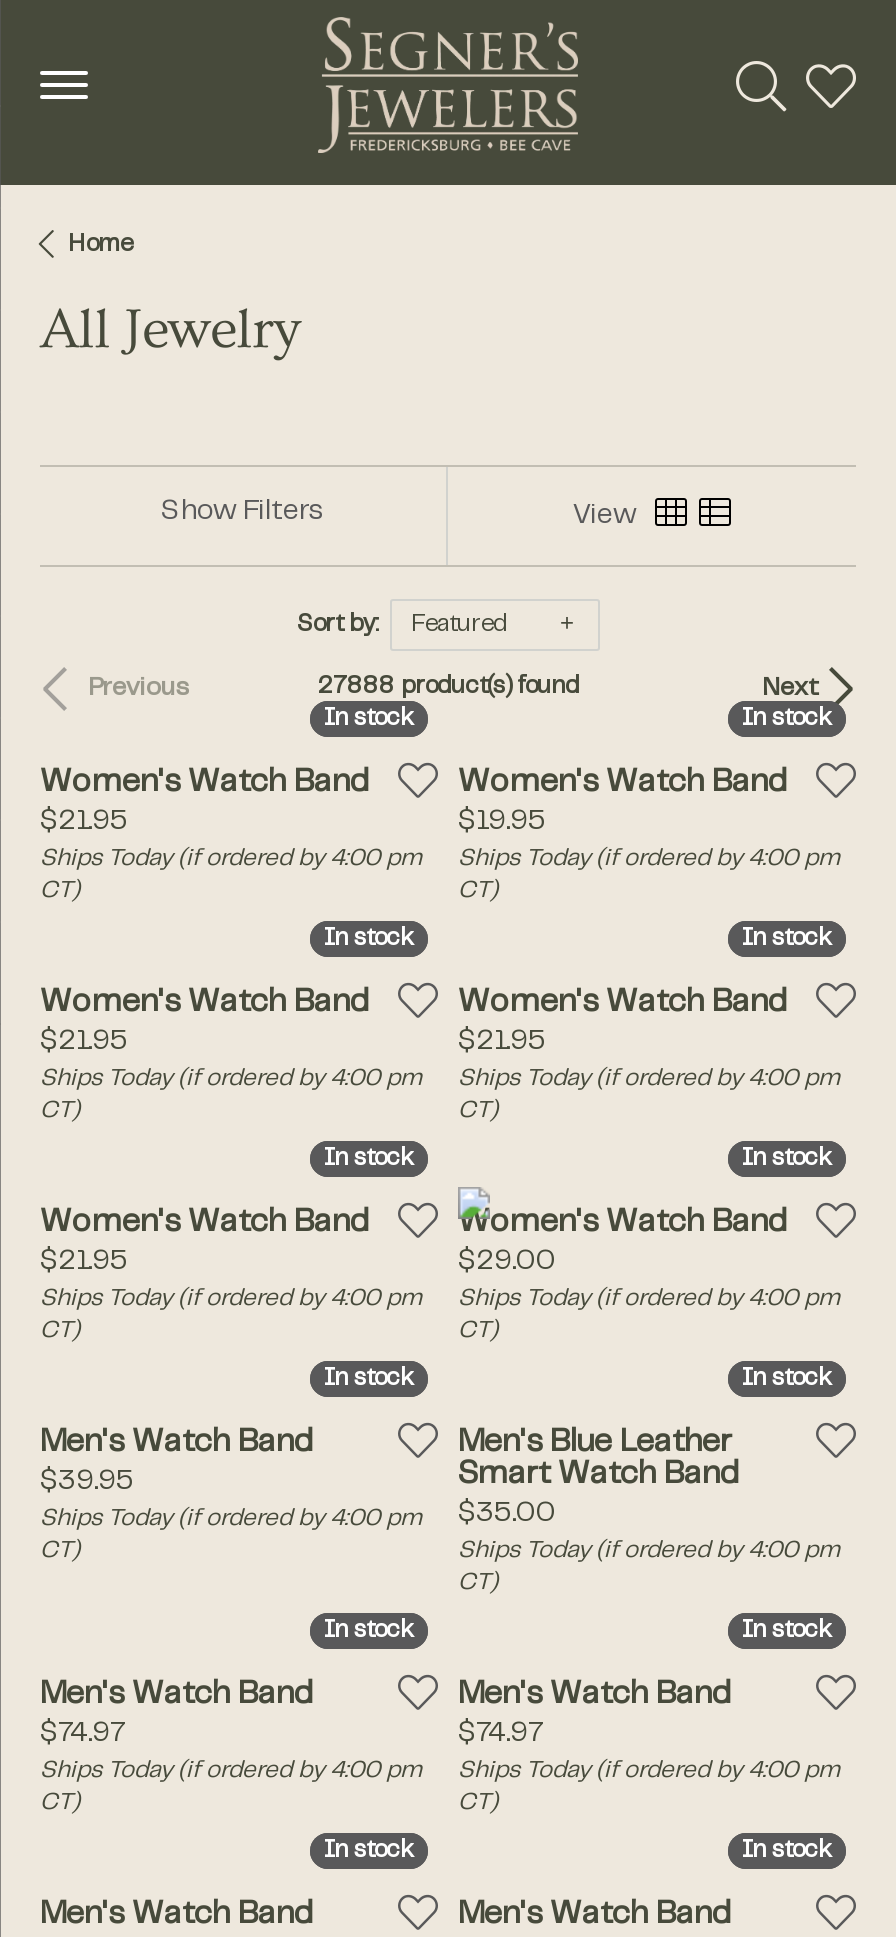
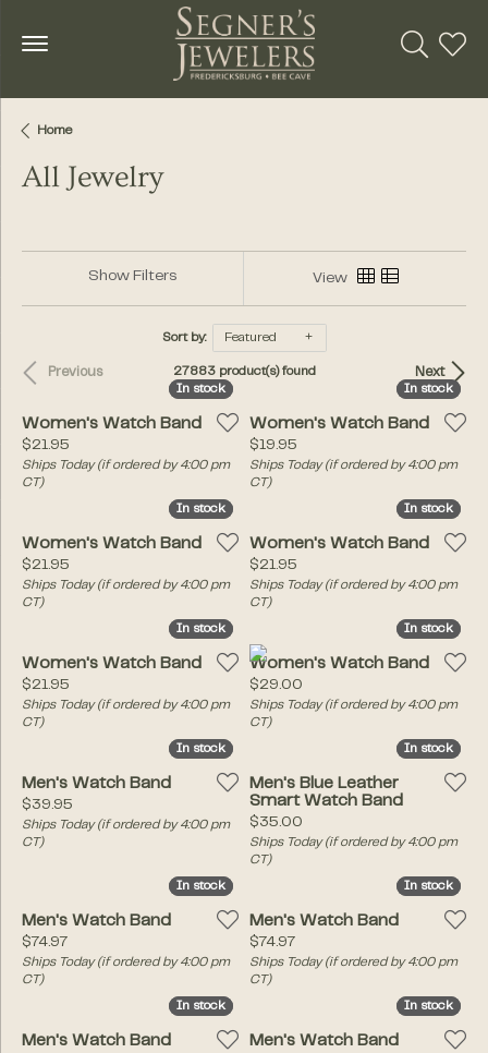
- 27888 product(s) found
+ 27883 product(s) found
